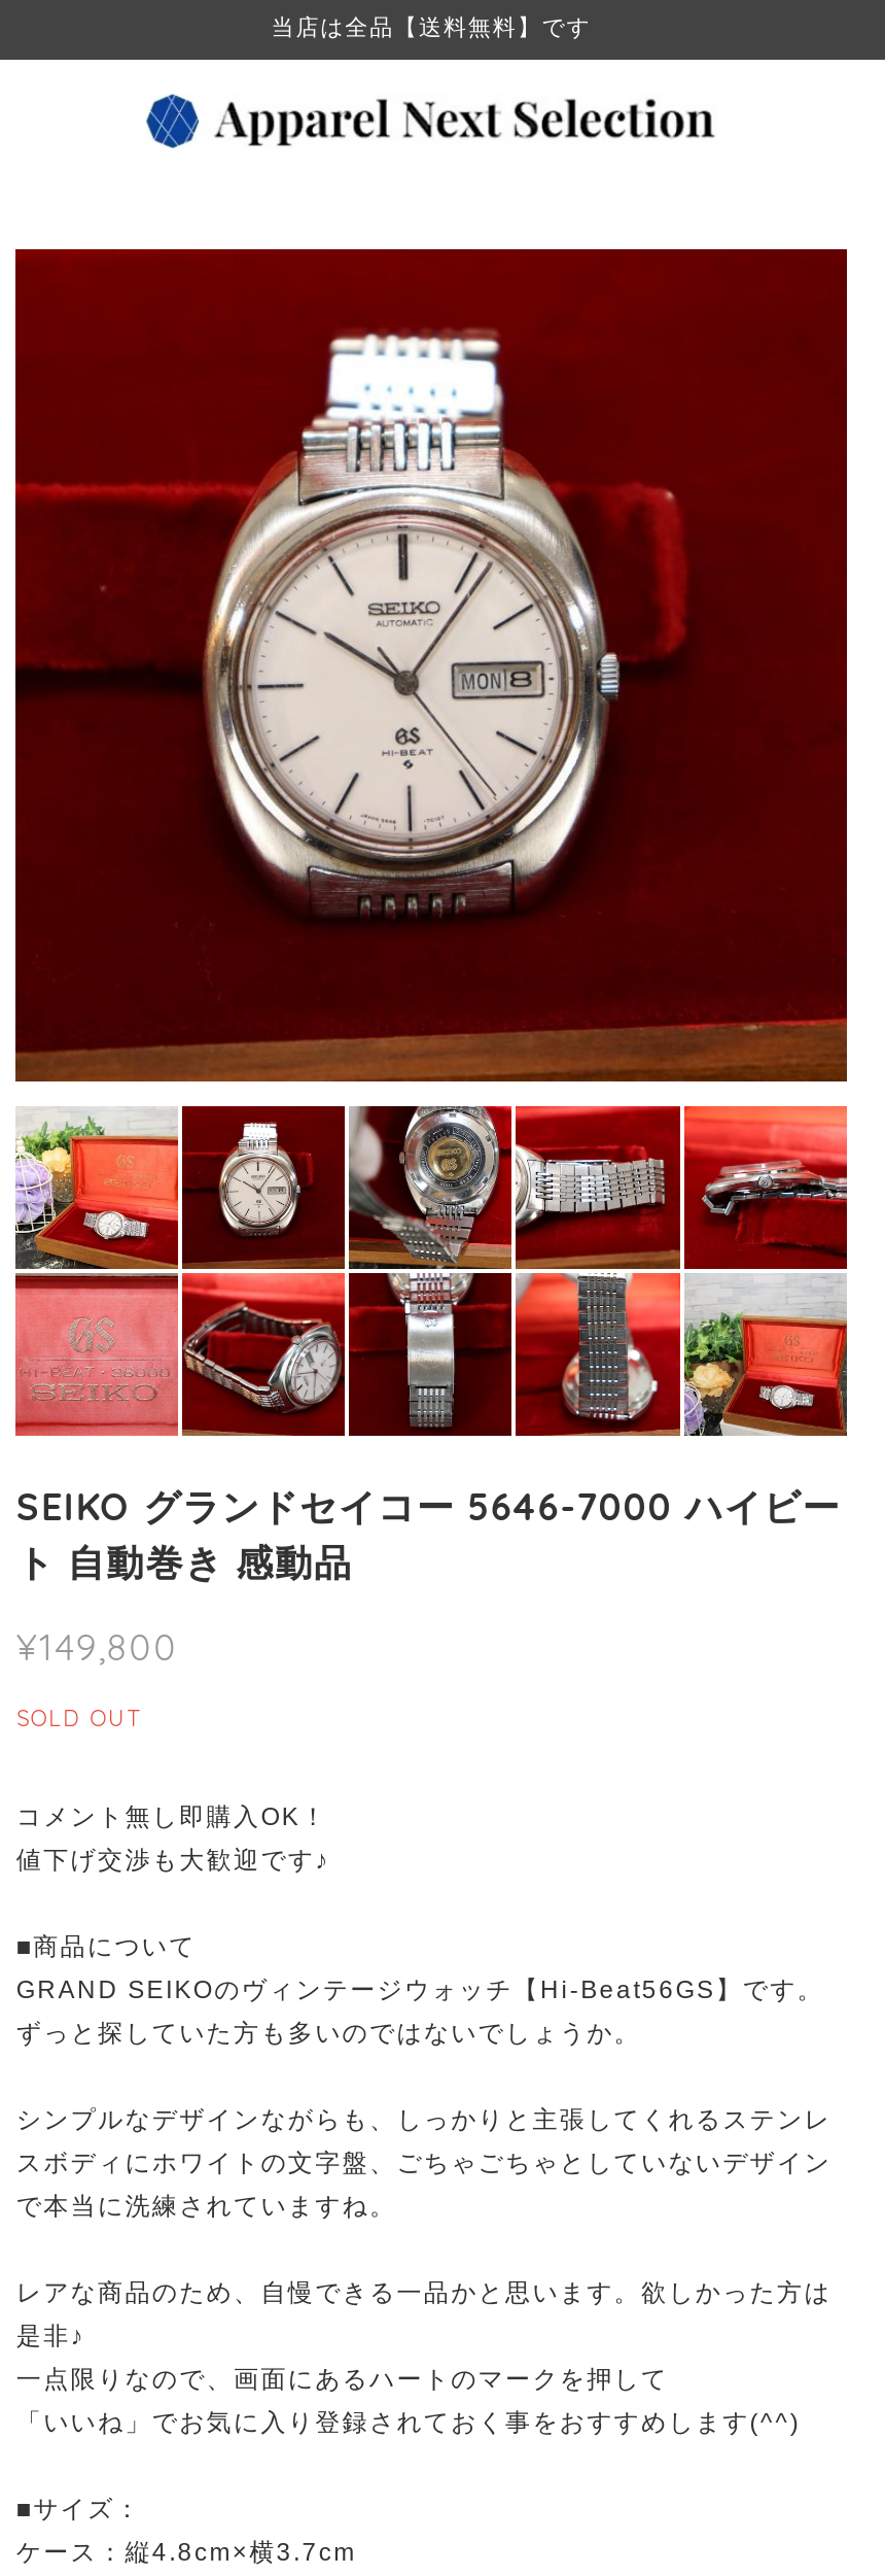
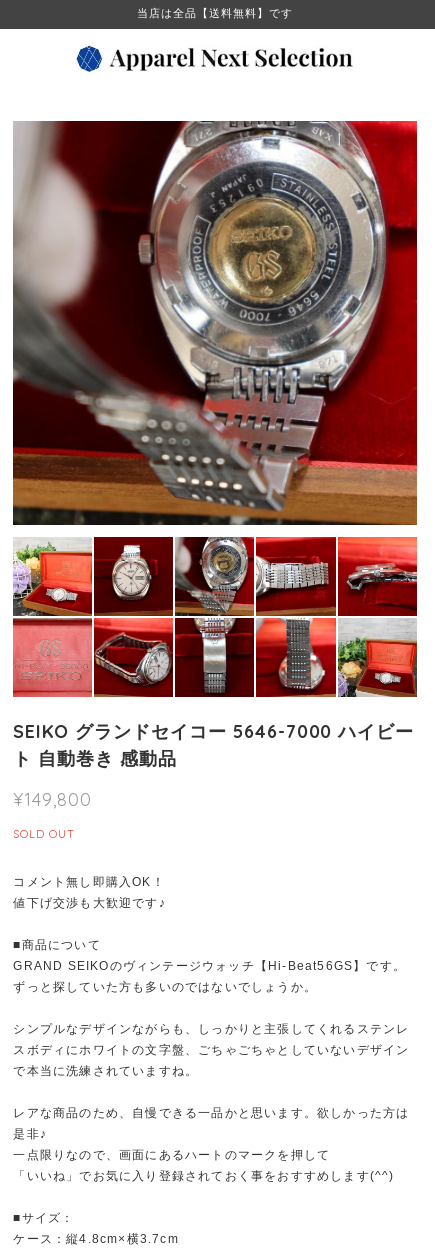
- [image]
+ [image]
